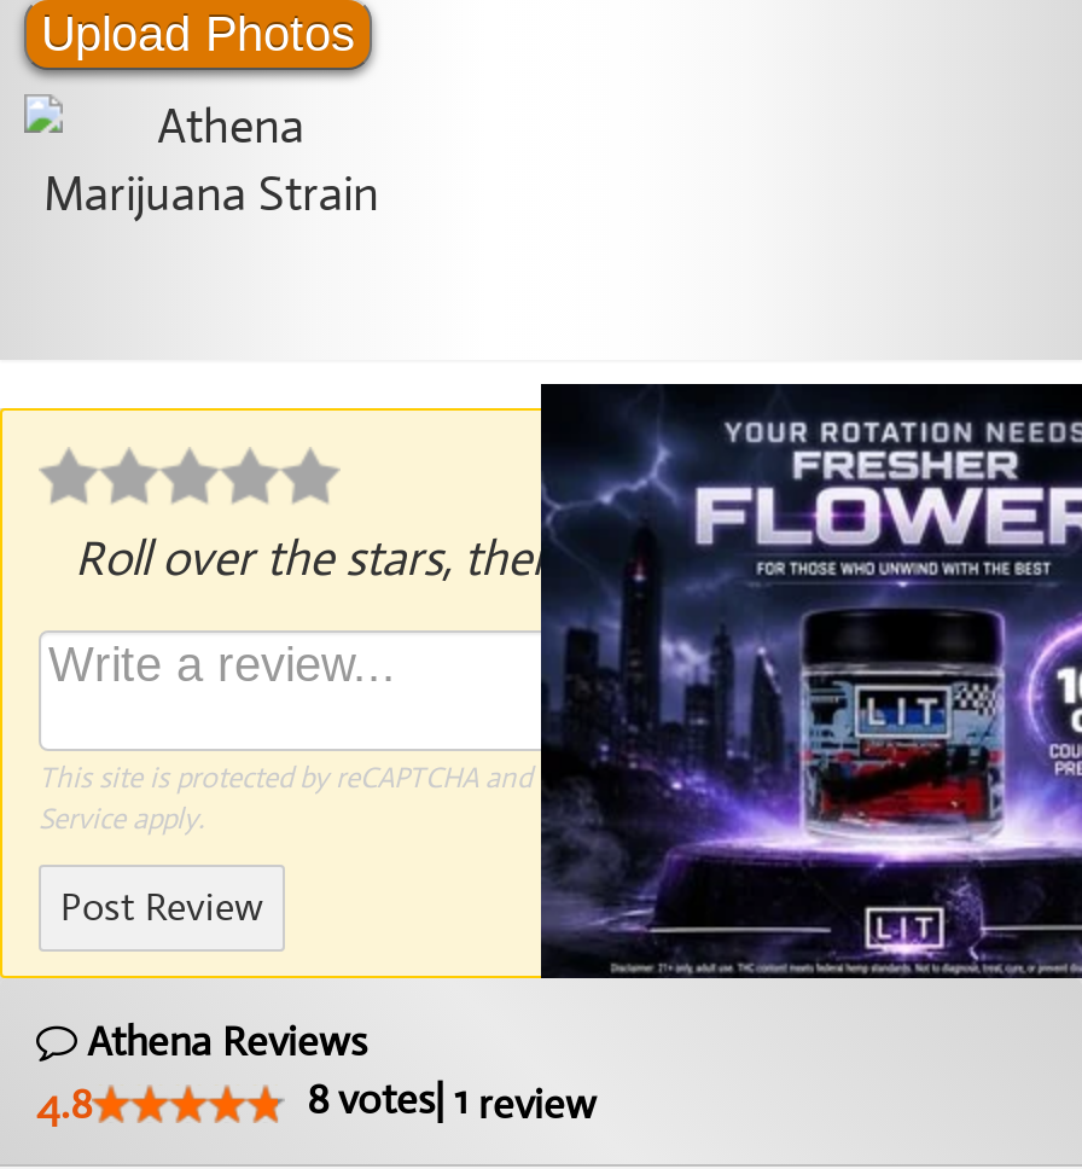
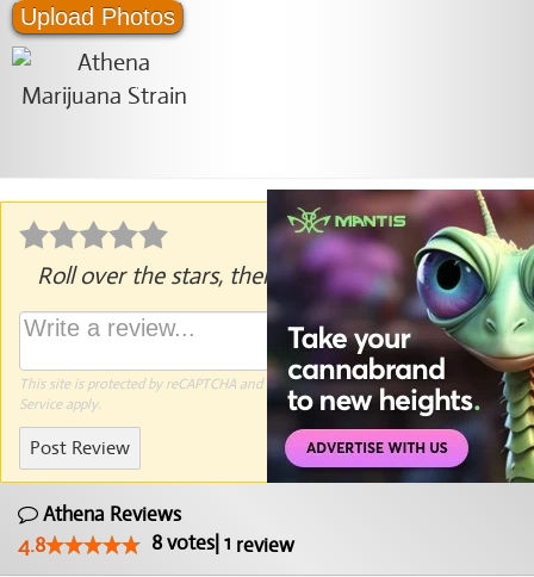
- [image]
+ [image]
